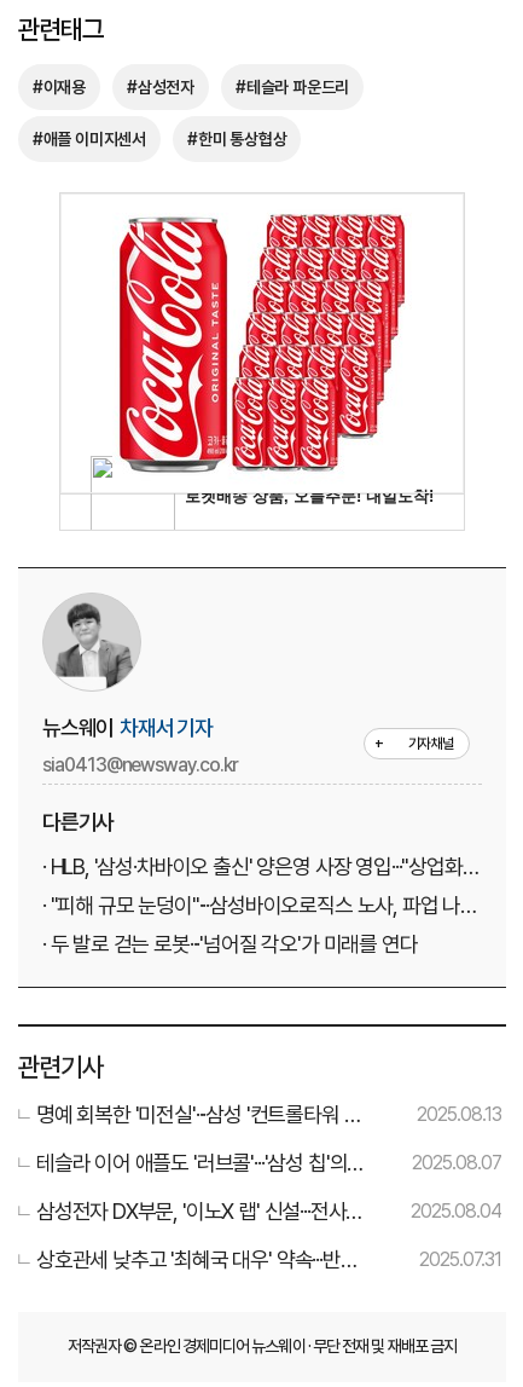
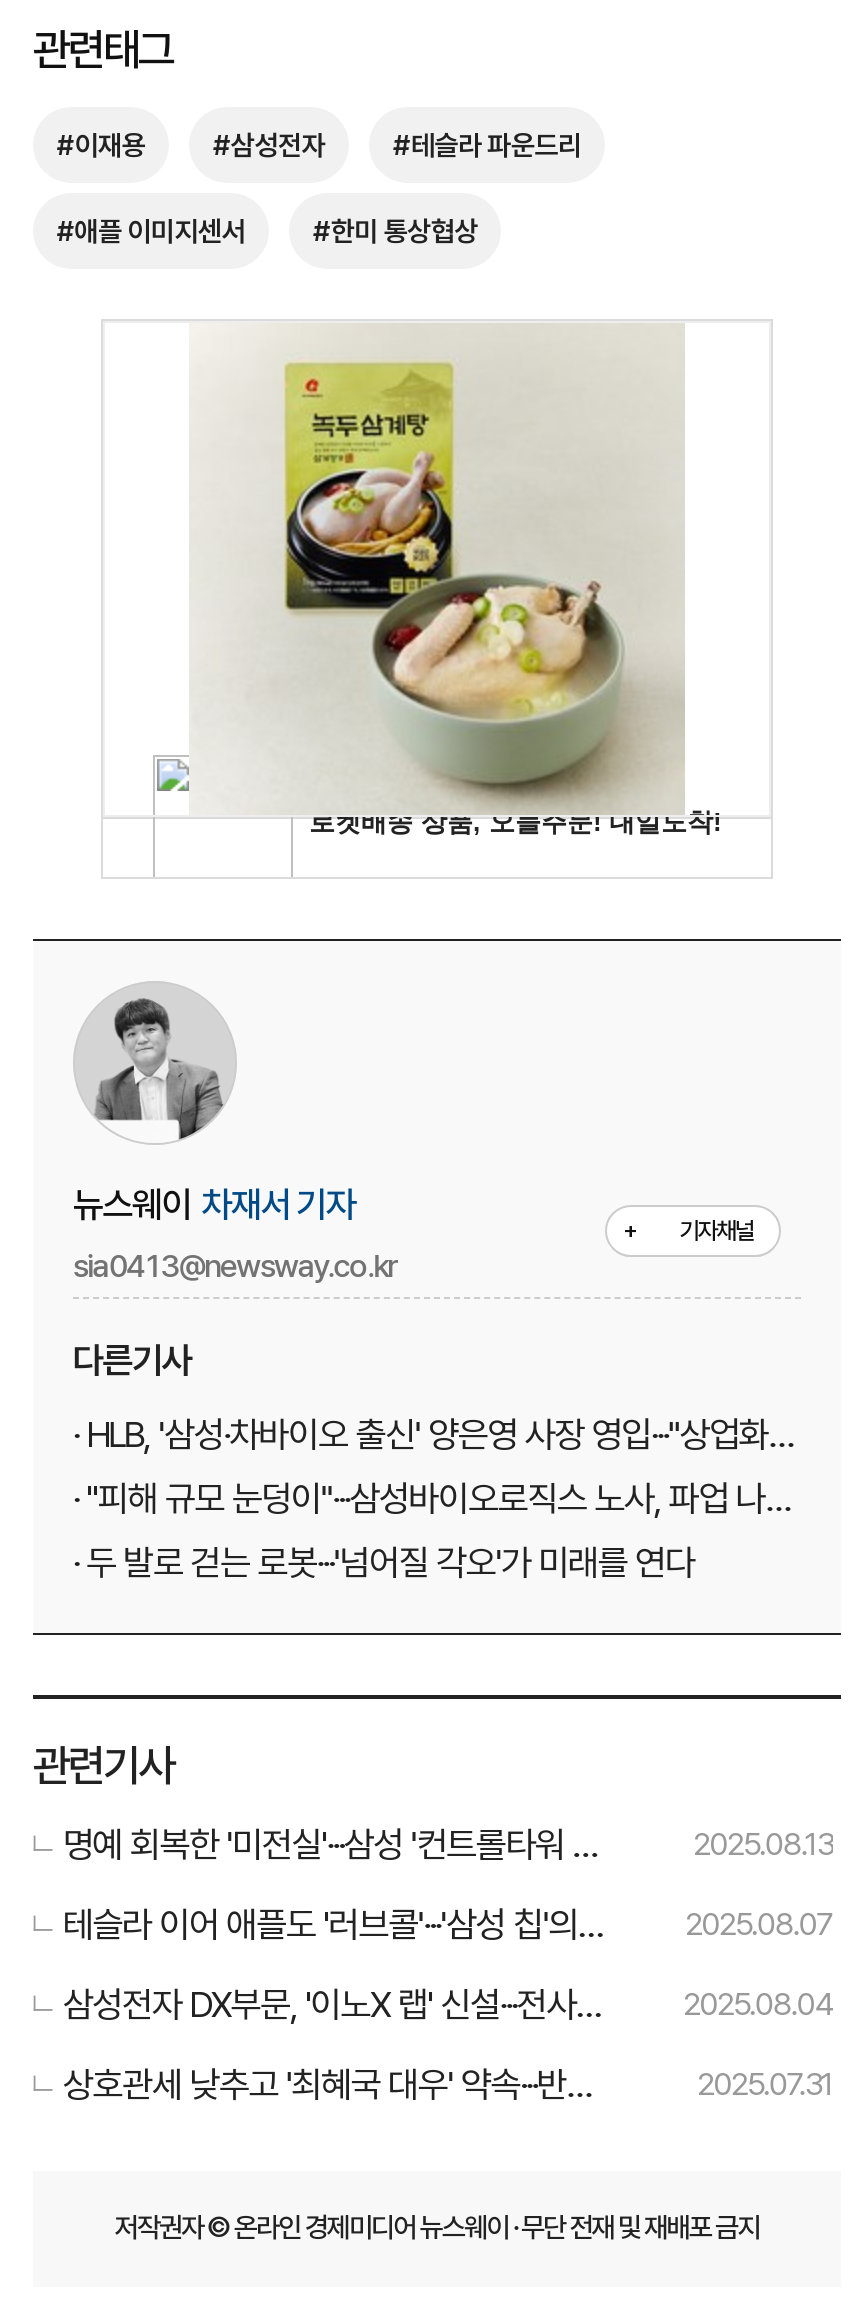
- [image]
+ [image]
